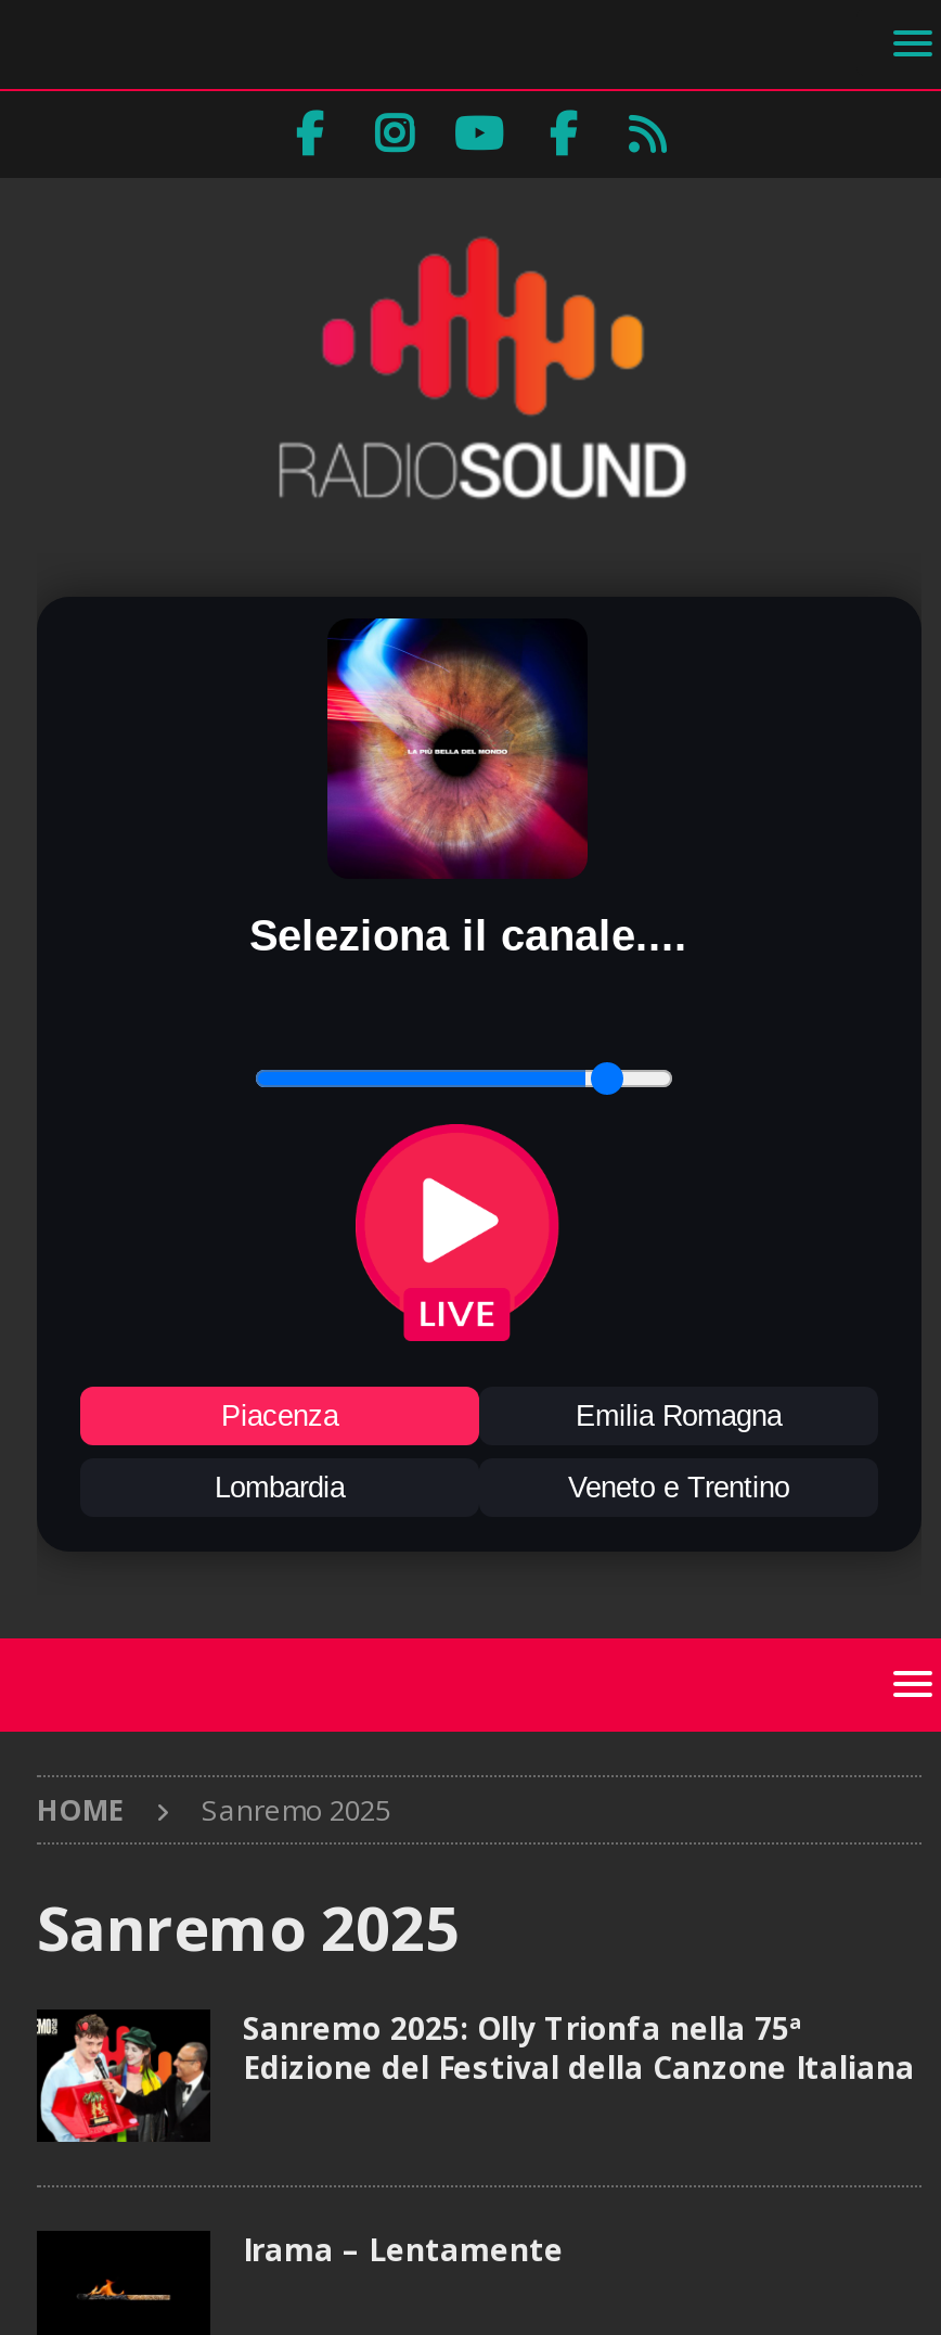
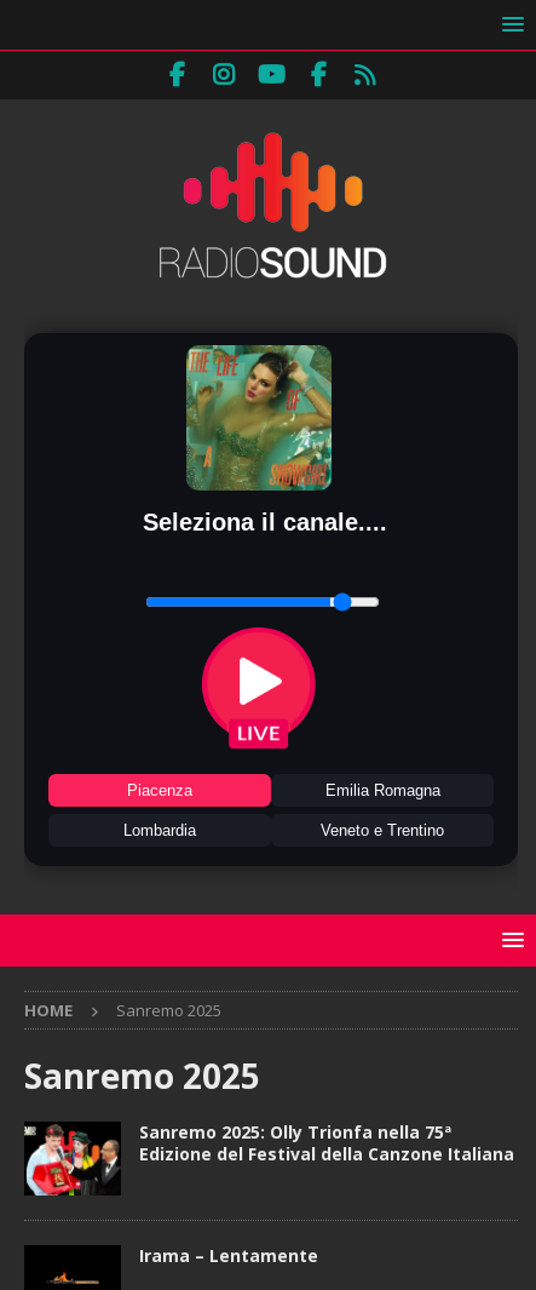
- [image]
+ [image]
